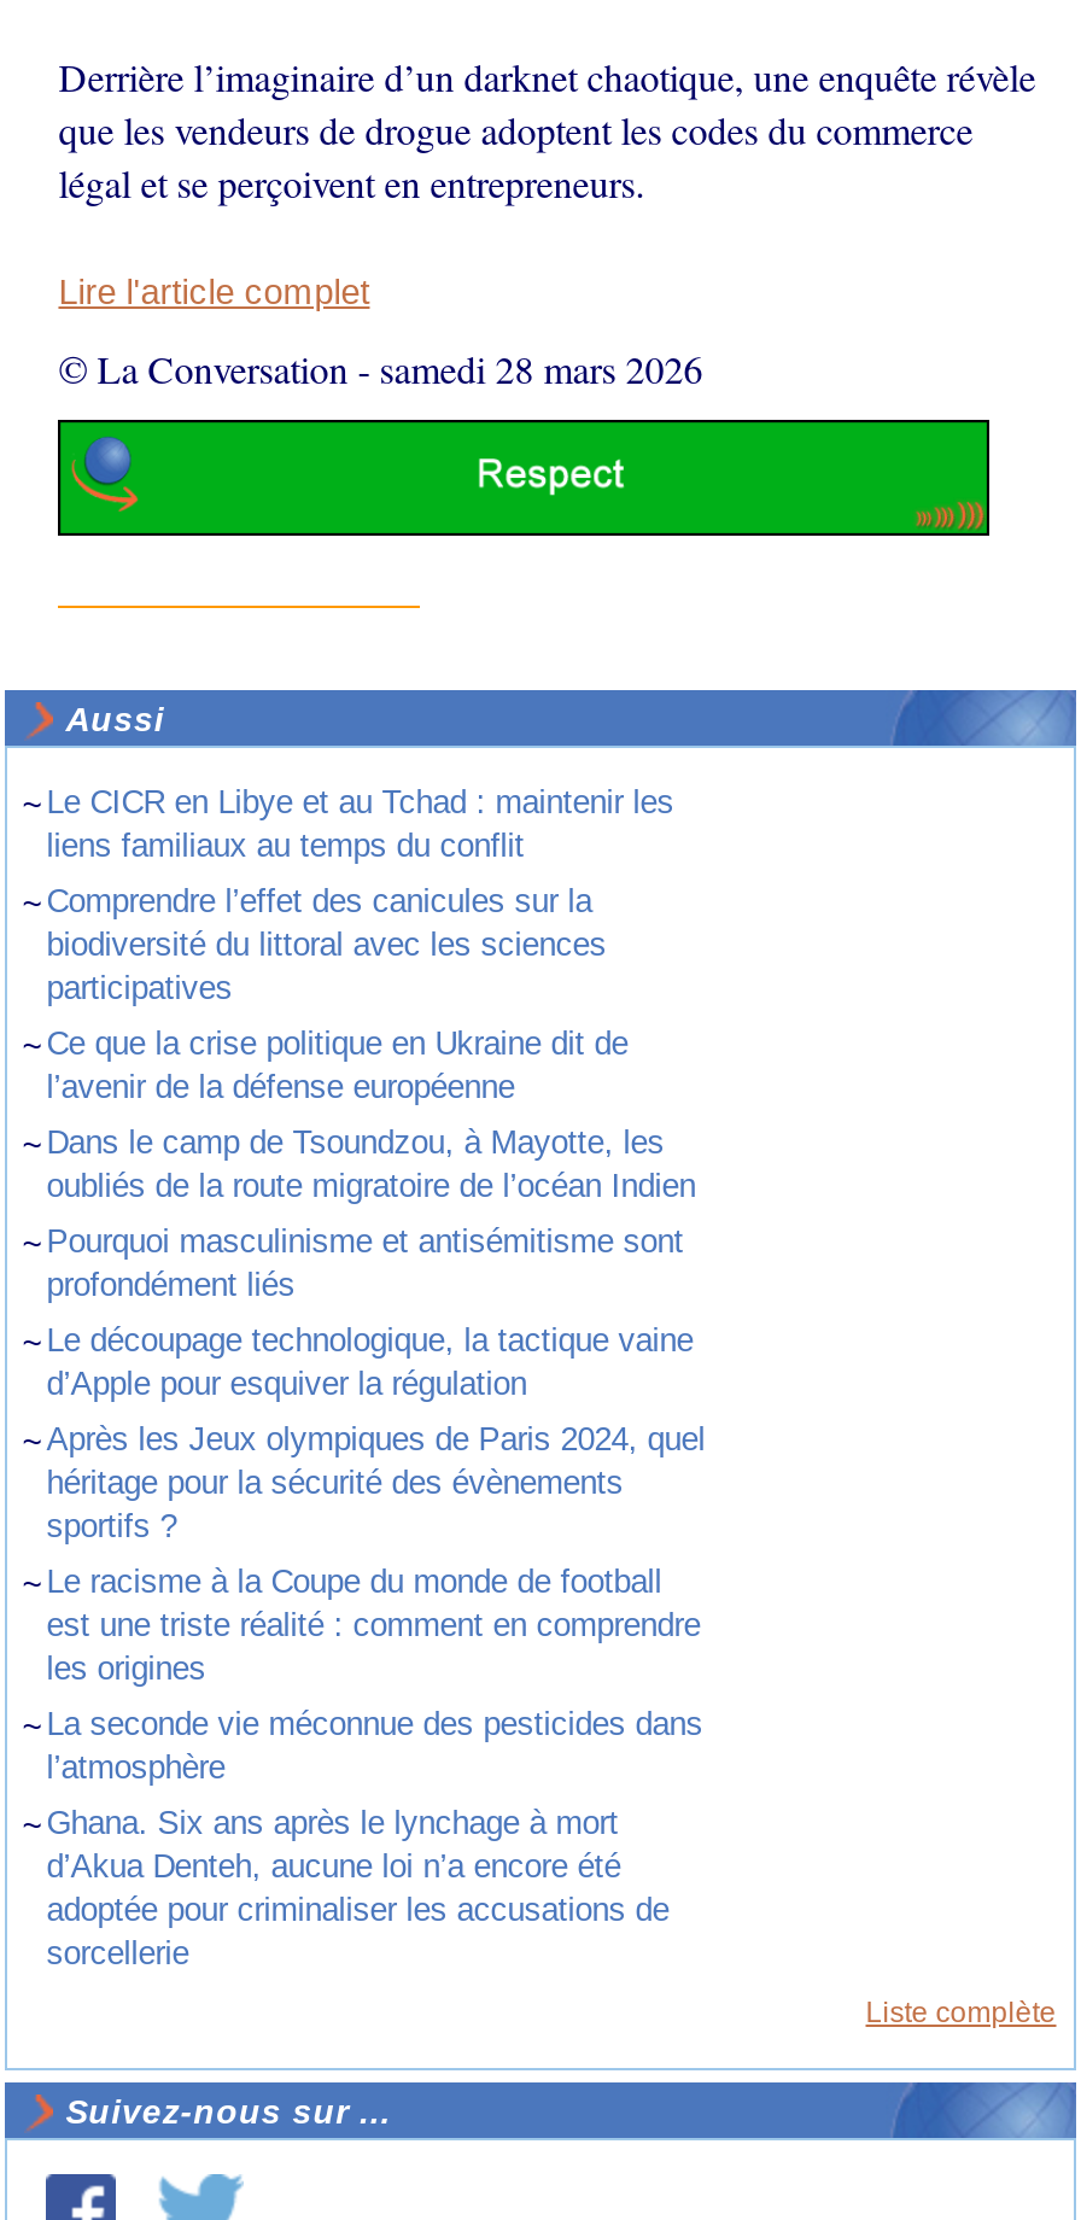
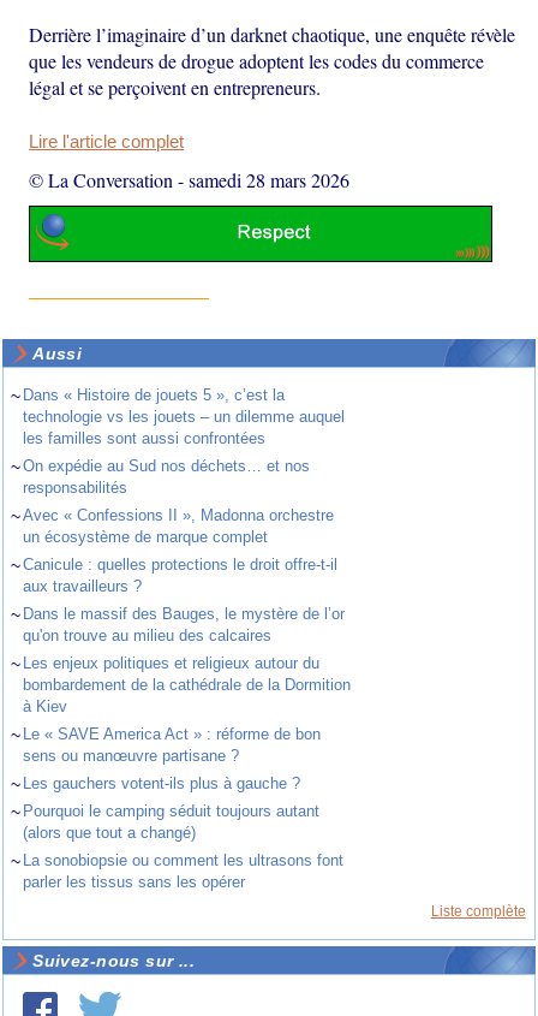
- ~ Le CICR en Libye et au Tchad : maintenir les
- liens familiaux au temps du conflit
- ~ Comprendre l’effet des canicules sur la
- biodiversité du littoral avec les sciences
- participatives
- ~ Ce que la crise politique en Ukraine dit de
- l’avenir de la défense européenne
- ~ Dans le camp de Tsoundzou, à Mayotte, les
- oubliés de la route migratoire de l’océan Indien
- ~ Pourquoi masculinisme et antisémitisme sont
- profondément liés
- ~ Le découpage technologique, la tactique vaine
- d’Apple pour esquiver la régulation
- ~ Après les Jeux olympiques de Paris 2024, quel
- héritage pour la sécurité des évènements
- sportifs ?
- ~ Le racisme à la Coupe du monde de football
- est une triste réalité : comment en comprendre
- les origines
- ~ La seconde vie méconnue des pesticides dans
- l’atmosphère
- ~ Ghana. Six ans après le lynchage à mort
- d’Akua Denteh, aucune loi n’a encore été
- adoptée pour criminaliser les accusations de
- sorcellerie
+ ~ Dans « Histoire de jouets 5 », c’est la
+ technologie vs les jouets – un dilemme auquel
+ les familles sont aussi confrontées
+ ~ On expédie au Sud nos déchets… et nos
+ responsabilités
+ ~ Avec « Confessions II », Madonna orchestre
+ un écosystème de marque complet
+ ~ Canicule : quelles protections le droit offre-t-il
+ aux travailleurs ?
+ ~ Dans le massif des Bauges, le mystère de l’or
+ qu'on trouve au milieu des calcaires
+ ~ Les enjeux politiques et religieux autour du
+ bombardement de la cathédrale de la Dormition
+ à Kiev
+ ~ Le « SAVE America Act » : réforme de bon
+ sens ou manœuvre partisane ?
+ ~ Les gauchers votent-ils plus à gauche ?
+ ~ Pourquoi le camping séduit toujours autant
+ (alors que tout a changé)
+ ~ La sonobiopsie ou comment les ultrasons font
+ parler les tissus sans les opérer
